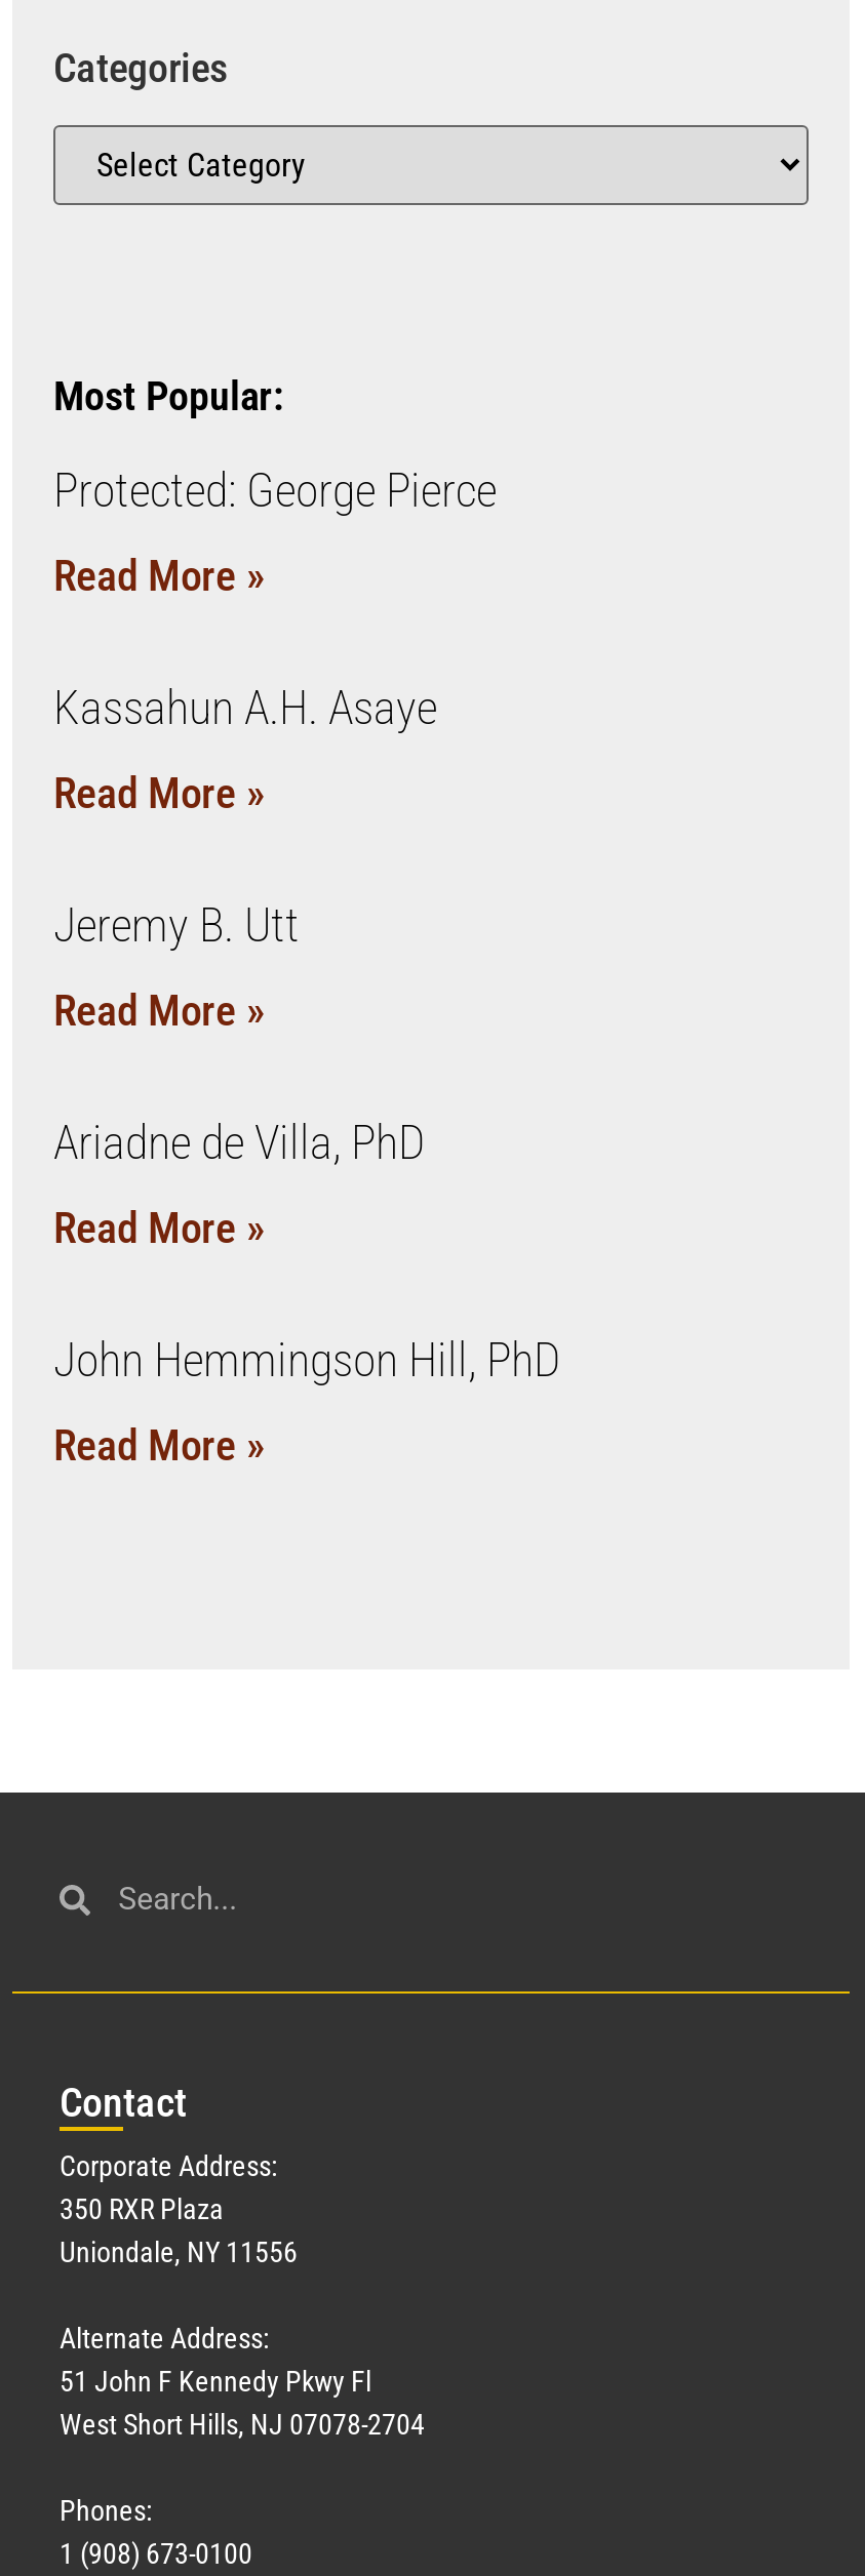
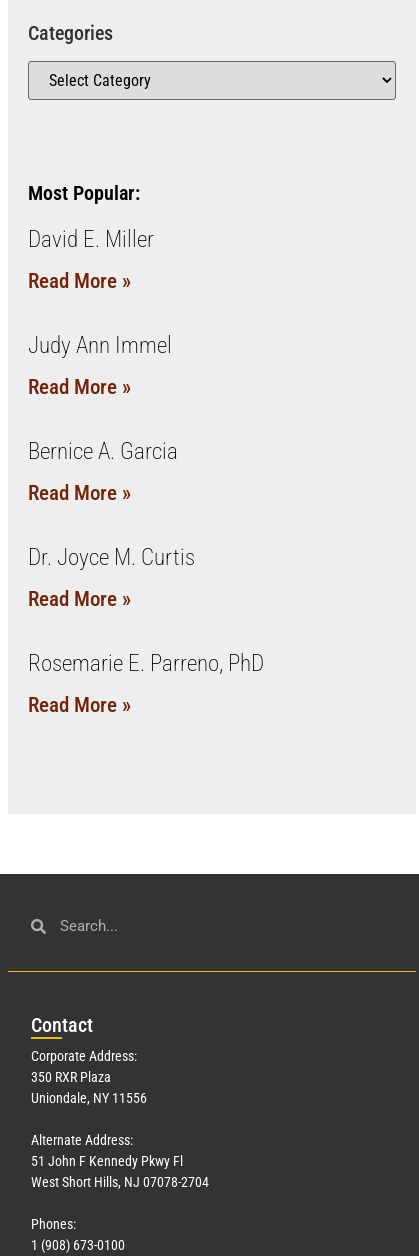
- Protected: George Pierce
+ David E. Miller

- Kassahun A.H. Asaye
+ Judy Ann Immel

- Jeremy B. Utt
+ Bernice A. Garcia

- Ariadne de Villa, PhD
+ Dr. Joyce M. Curtis

- John Hemmingson Hill, PhD
+ Rosemarie E. Parreno, PhD
